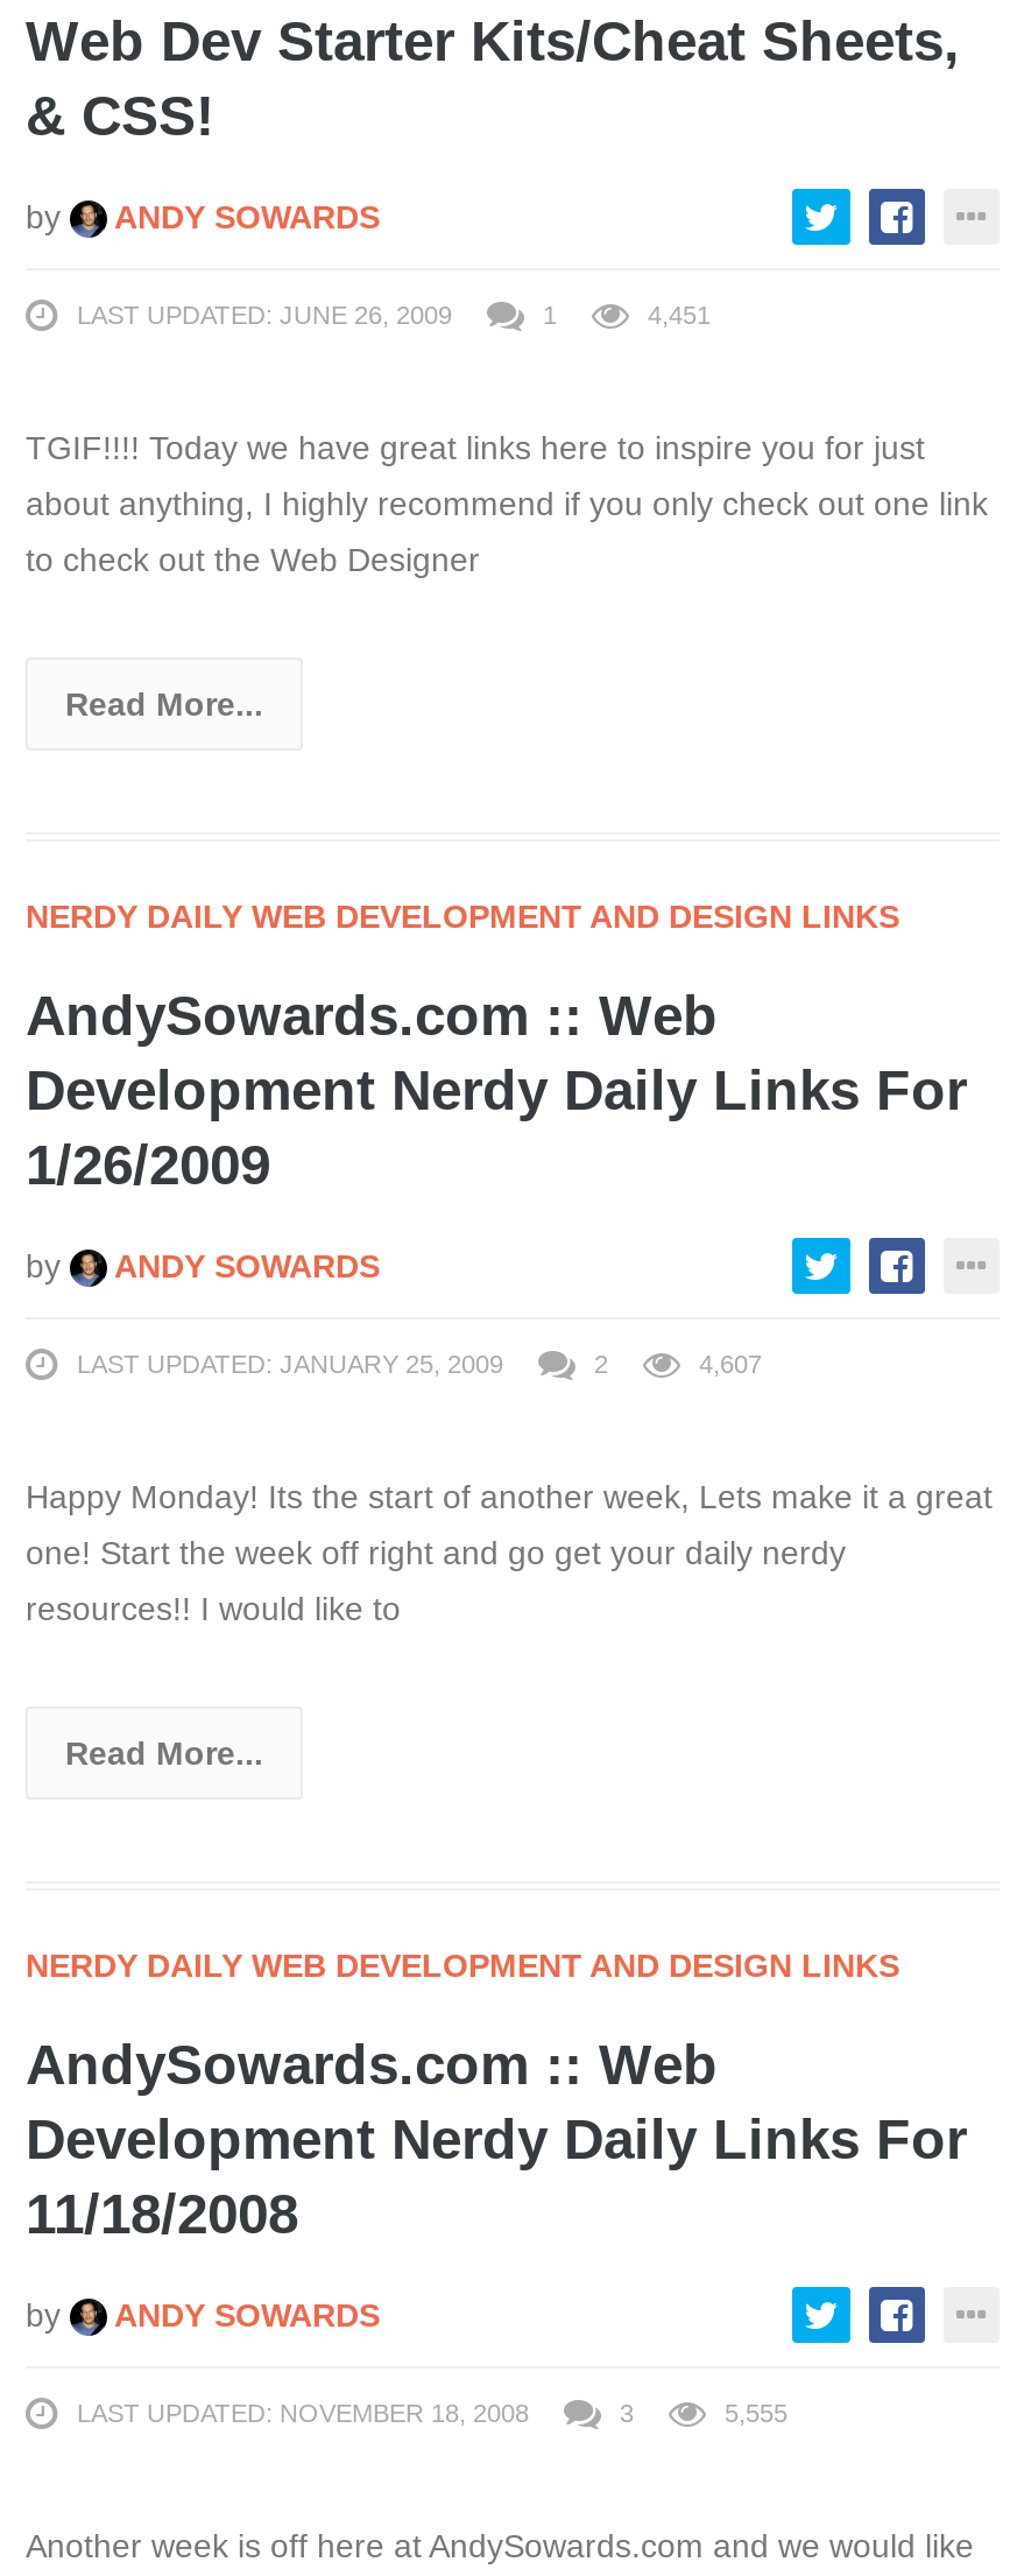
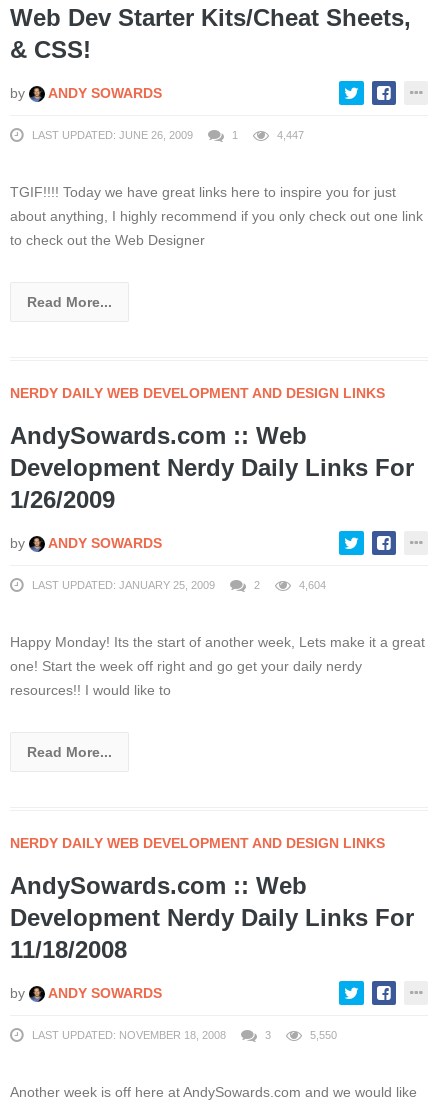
- 4,451
+ 4,447

- 4,607
+ 4,604

- 5,555
+ 5,550
